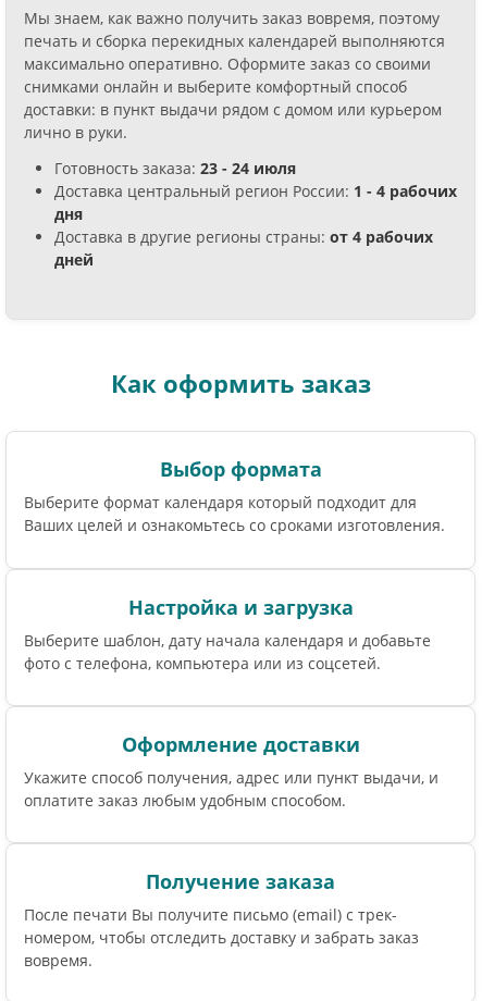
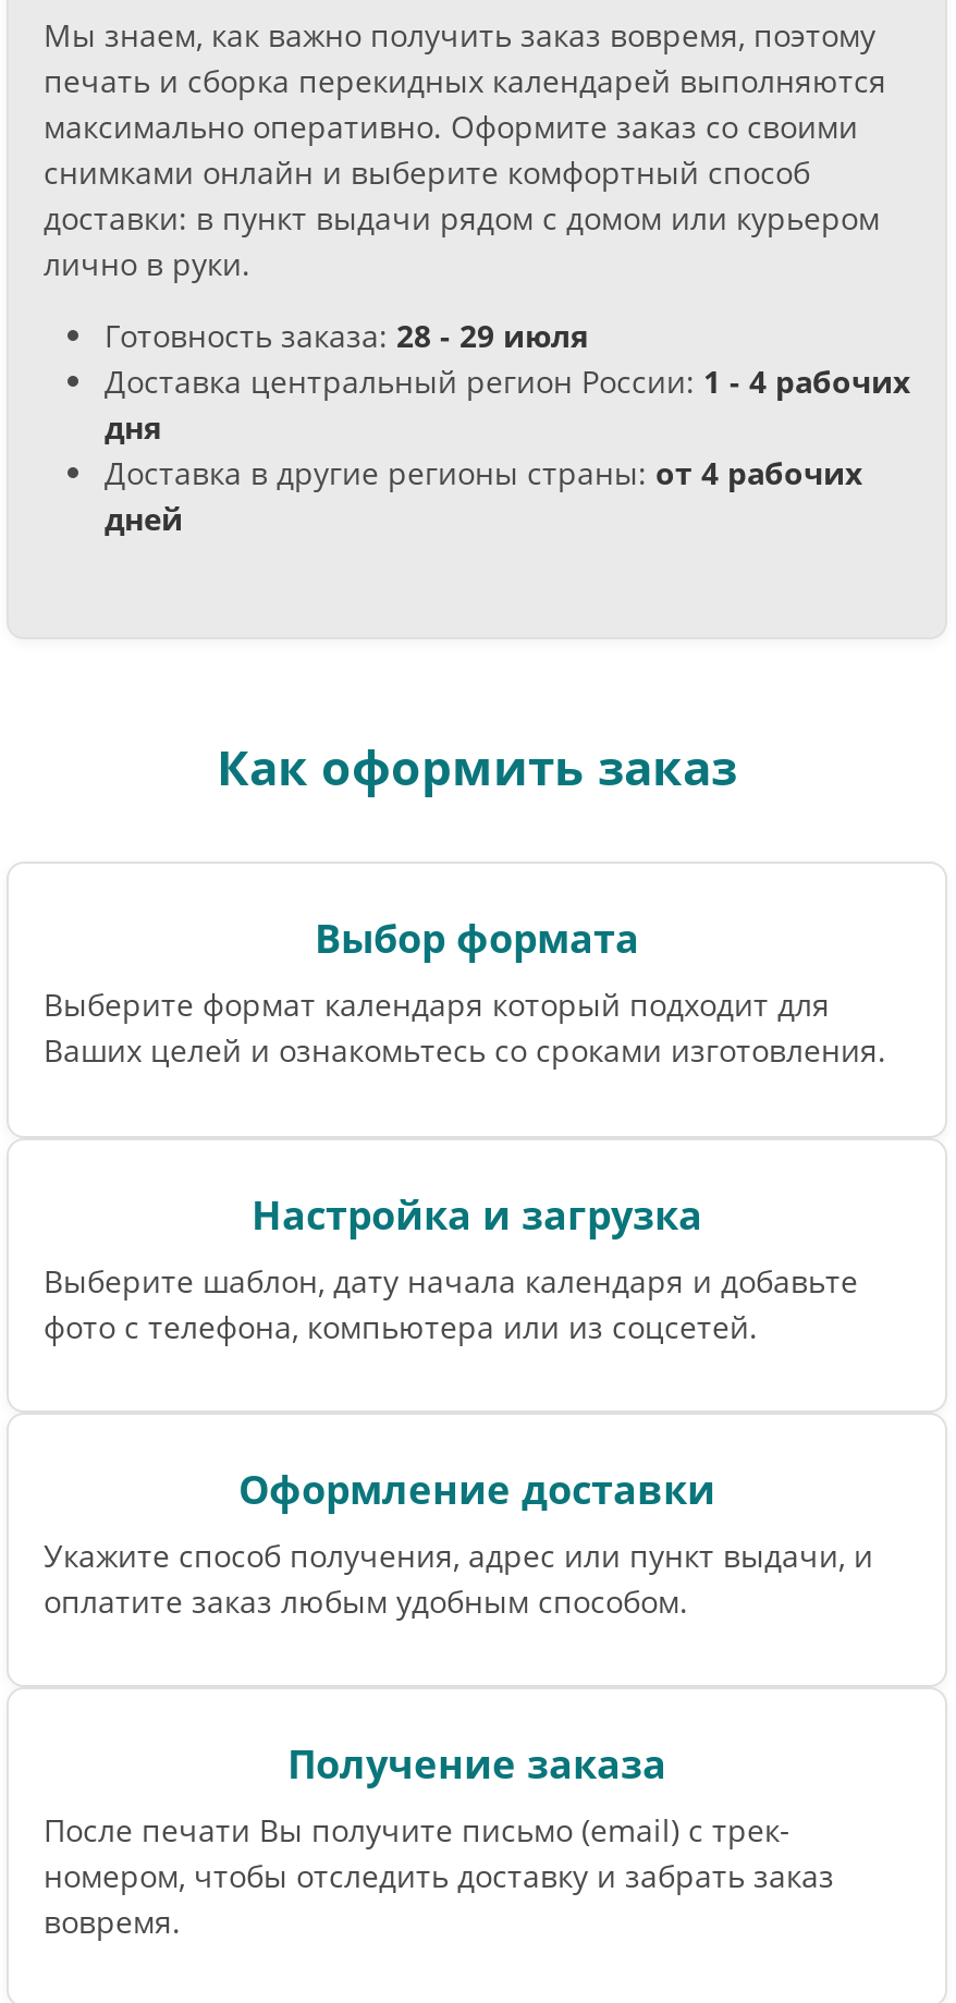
- Готовность заказа: 23 - 24 июля
+ Готовность заказа: 28 - 29 июля
